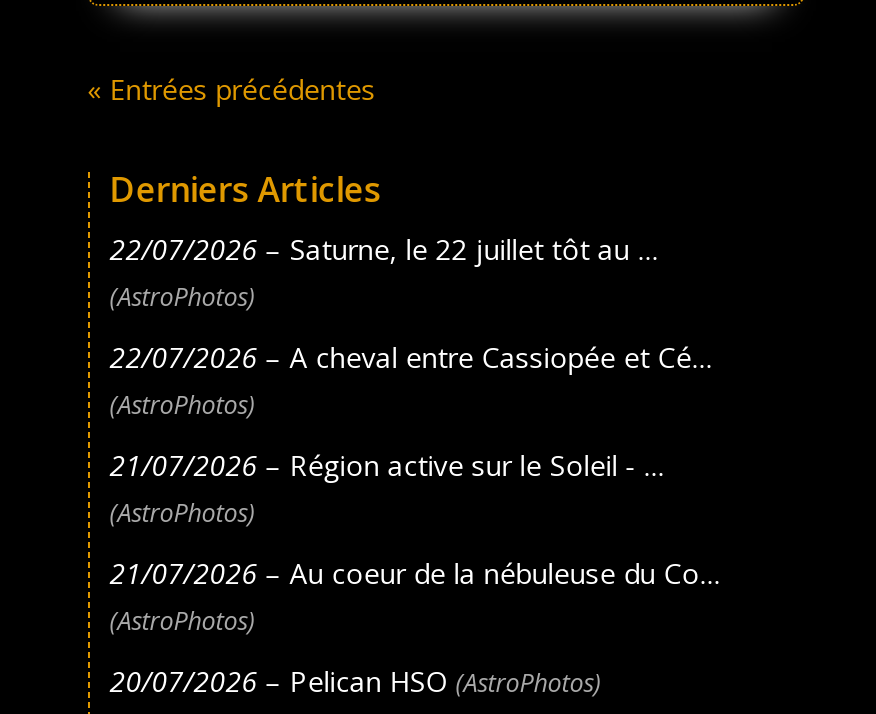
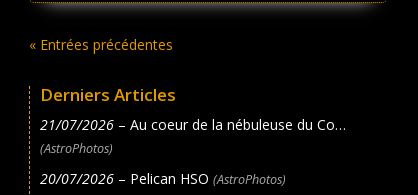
- 22/07/2026 – Saturne, le 22 juillet tôt au …
- (AstroPhotos)
- 22/07/2026 – A cheval entre Cassiopée et Cé…
- (AstroPhotos)
- 21/07/2026 – Région active sur le Soleil - …
- (AstroPhotos)
